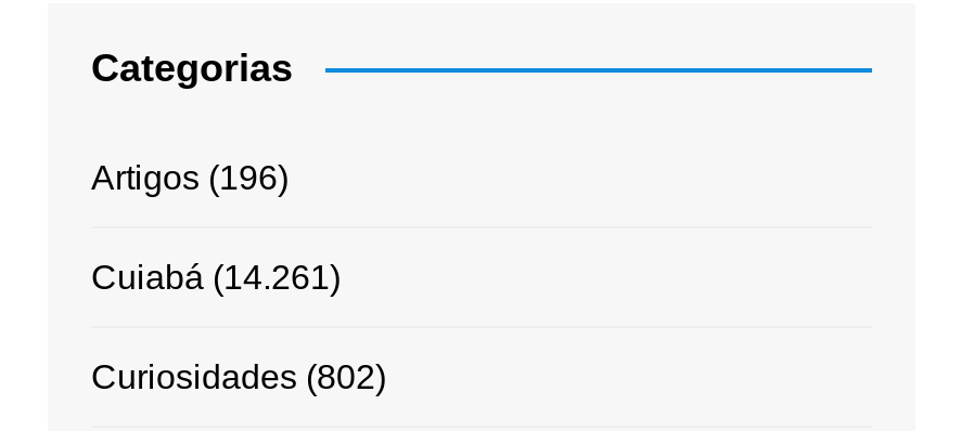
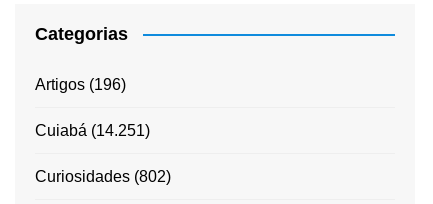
- Cuiabá (14.261)
+ Cuiabá (14.251)
